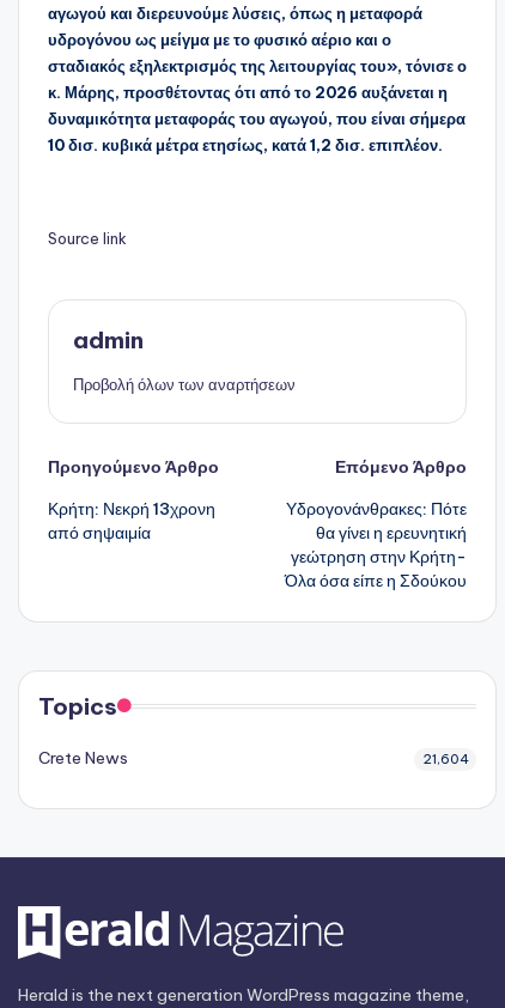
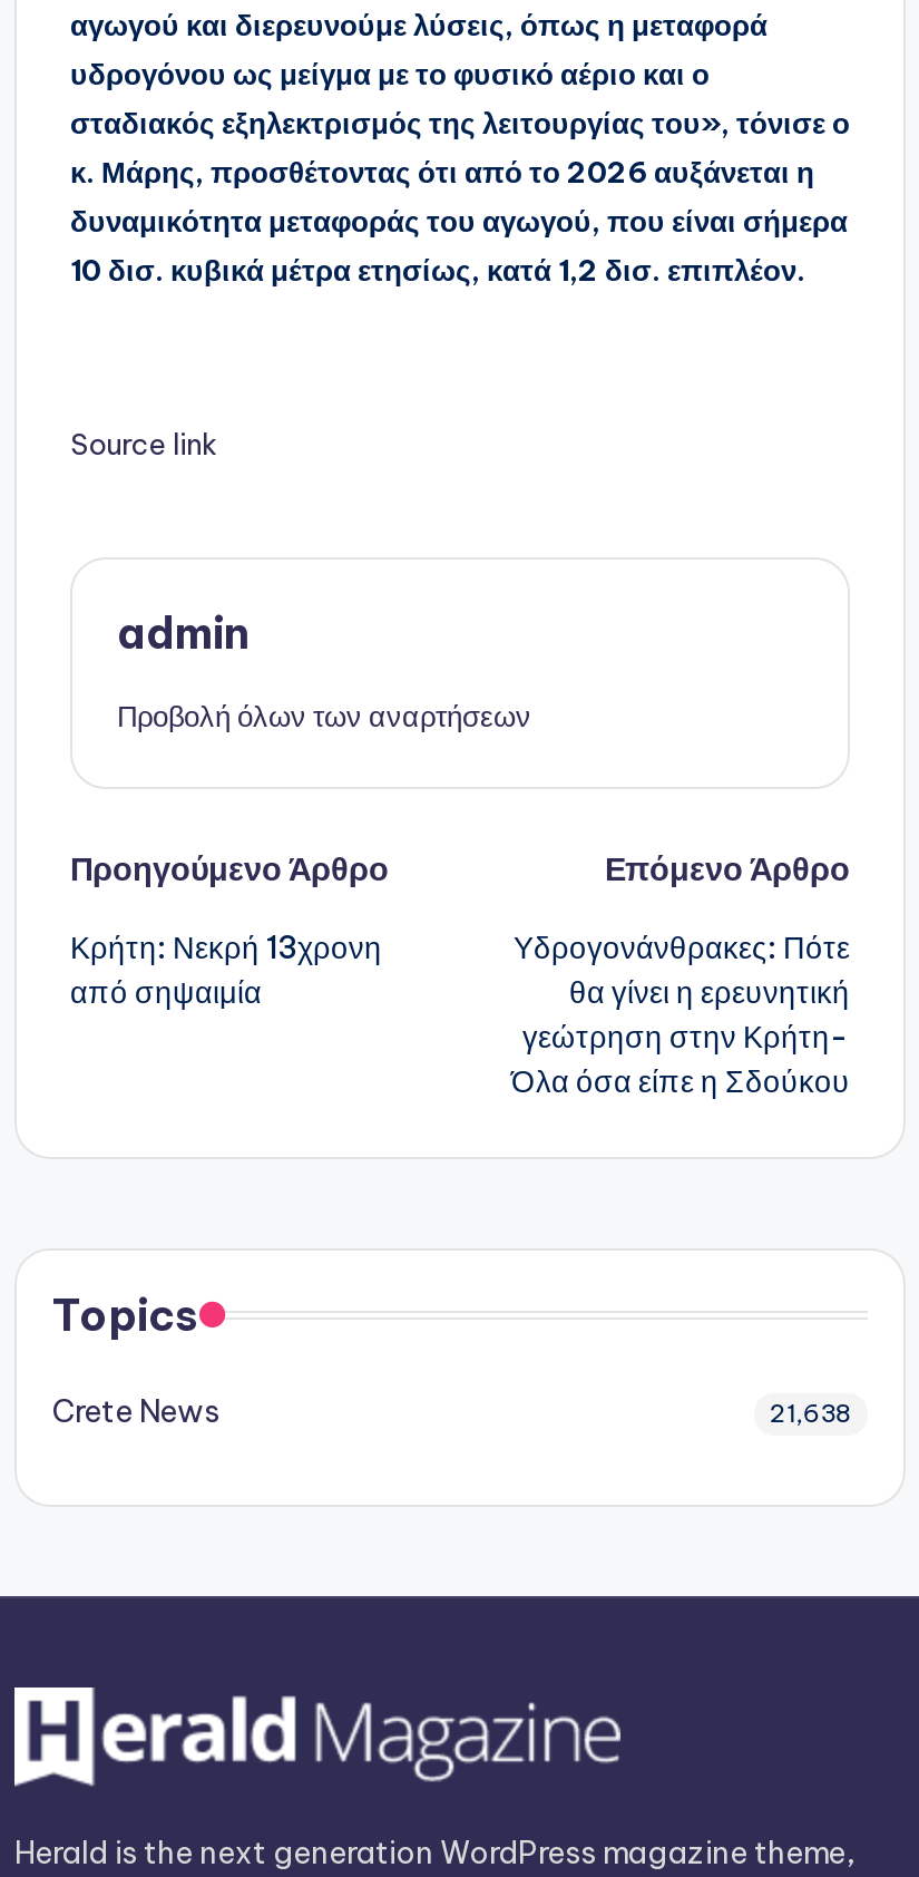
- 21,604
+ 21,638
